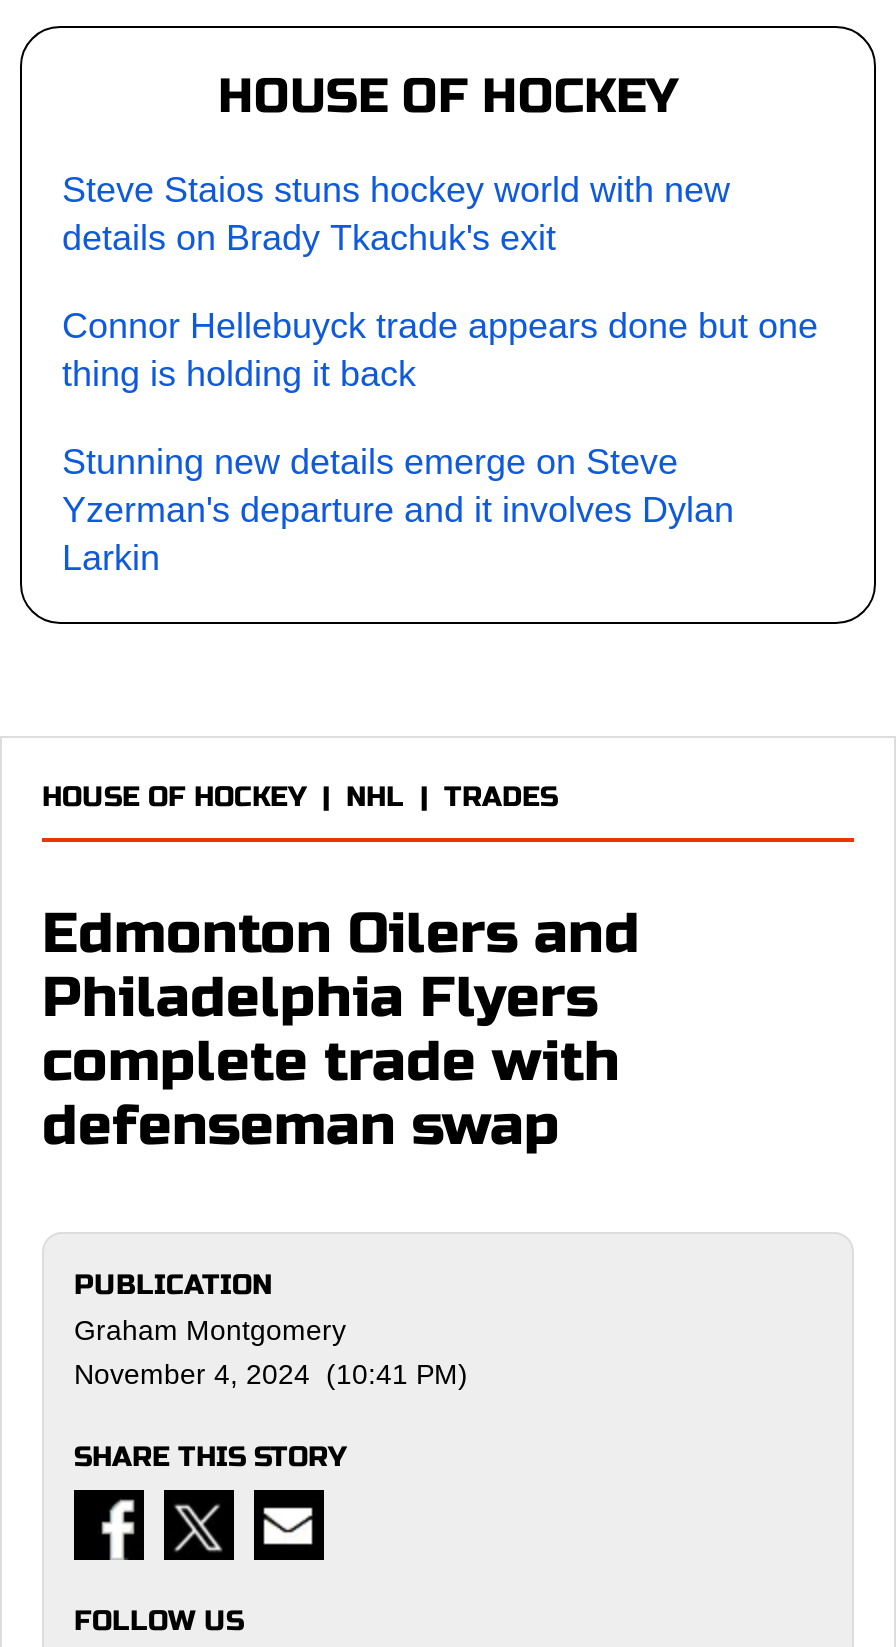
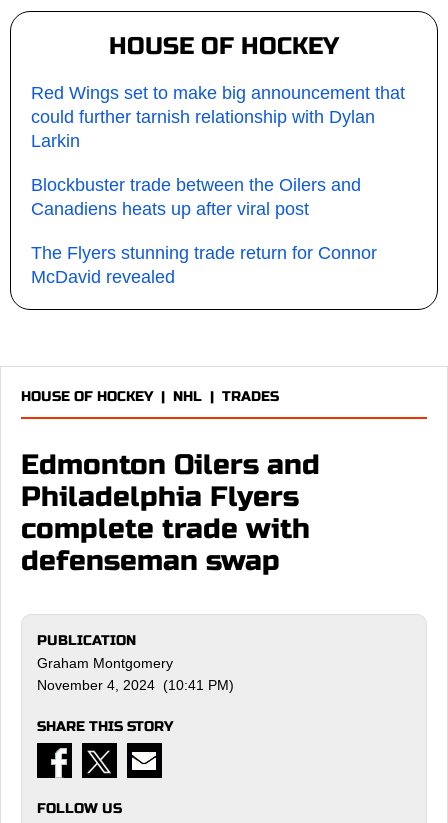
- Steve Staios stuns hockey world with new
- details on Brady Tkachuk's exit
- Connor Hellebuyck trade appears done but one
- thing is holding it back
- Stunning new details emerge on Steve
- Yzerman's departure and it involves Dylan
+ Red Wings set to make big announcement that
+ could further tarnish relationship with Dylan

moved up: Larkin

+ Blockbuster trade between the Oilers and
+ Canadiens heats up after viral post
+ The Flyers stunning trade return for Connor
+ McDavid revealed
